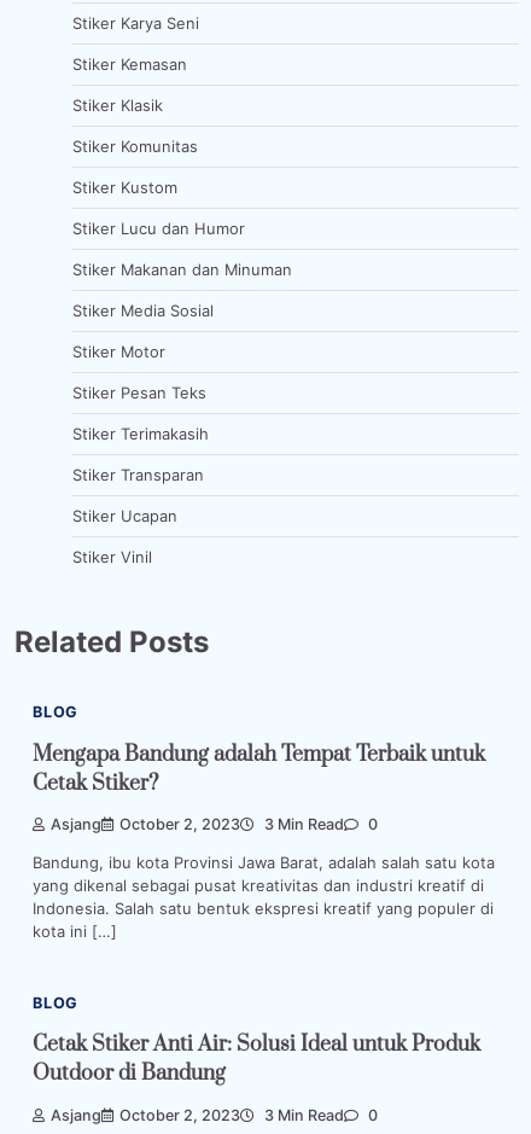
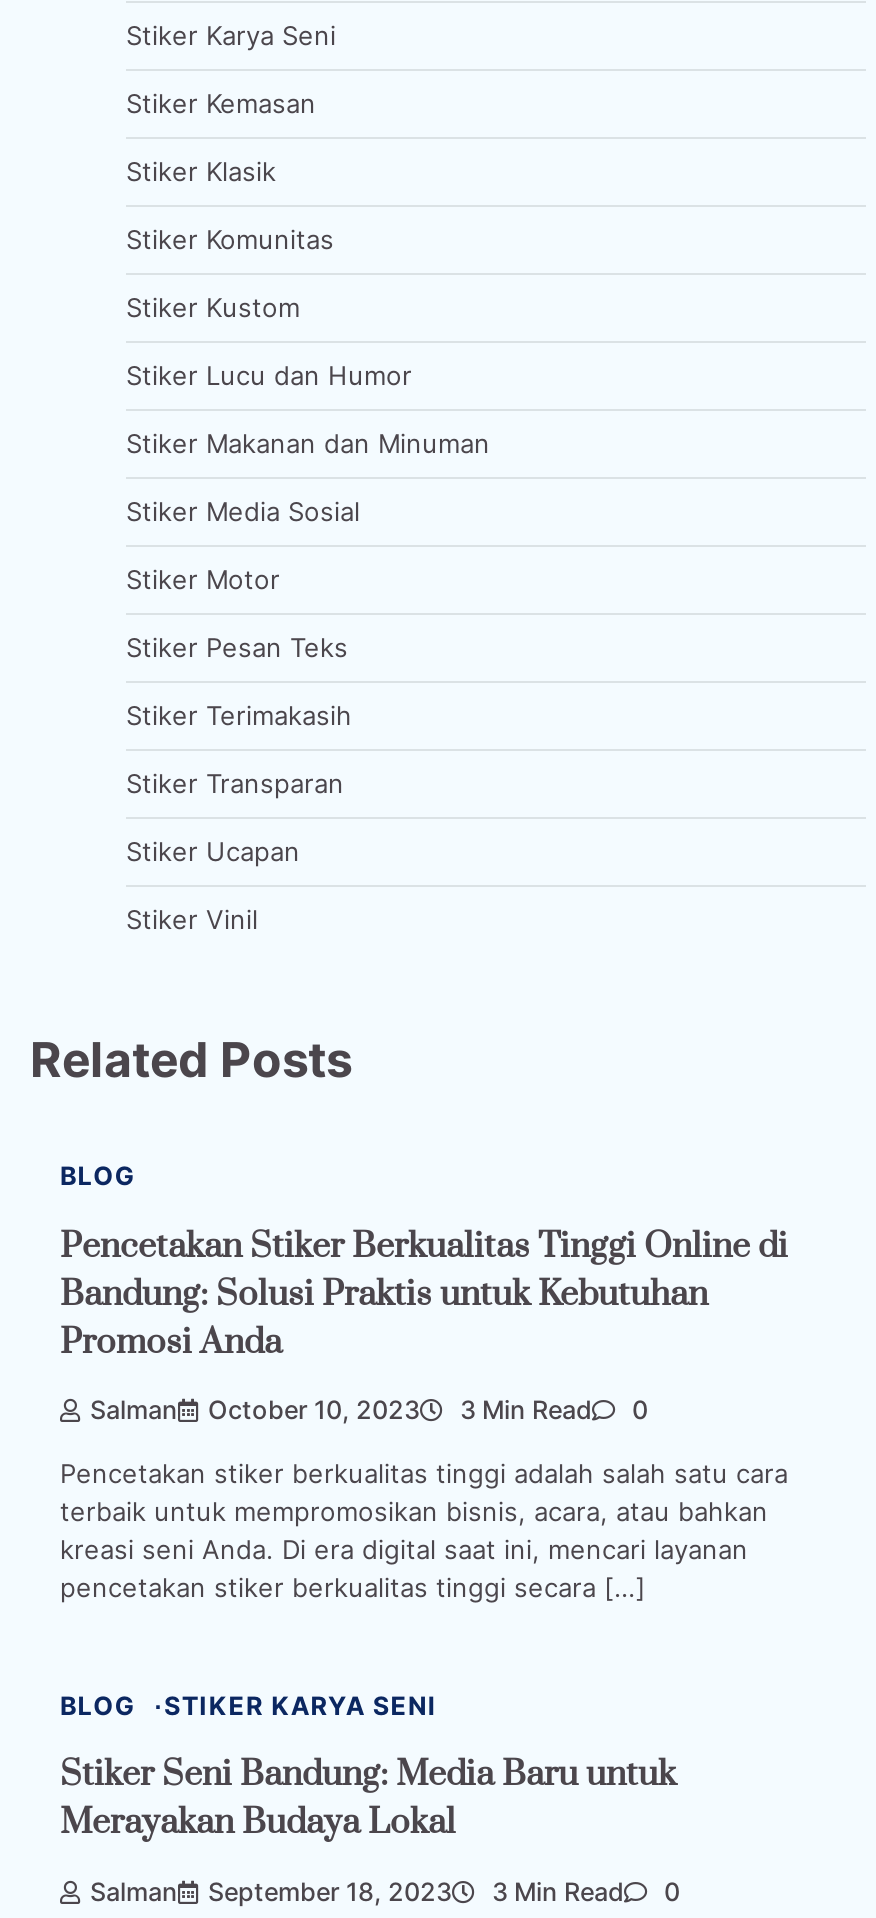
- Mengapa Bandung adalah Tempat Terbaik untuk
- Cetak Stiker?
+ Pencetakan Stiker Berkualitas Tinggi Online di
+ Bandung: Solusi Praktis untuk Kebutuhan
+ Promosi Anda

- Asjang
- October 2, 2023
+ Salman
+ October 10, 2023

- Bandung, ibu kota Provinsi Jawa Barat, adalah salah satu kota
- yang dikenal sebagai pusat kreativitas dan industri kreatif di
- Indonesia. Salah satu bentuk ekspresi kreatif yang populer di
- kota ini […]
+ Pencetakan stiker berkualitas tinggi adalah salah satu cara
+ terbaik untuk mempromosikan bisnis, acara, atau bahkan
+ kreasi seni Anda. Di era digital saat ini, mencari layanan
+ pencetakan stiker berkualitas tinggi secara […]

- Cetak Stiker Anti Air: Solusi Ideal untuk Produk
- Outdoor di Bandung
- Asjang
- October 2, 2023
+ STIKER KARYA SENI
+ Stiker Seni Bandung: Media Baru untuk
+ Merayakan Budaya Lokal
+ Salman
+ September 18, 2023
